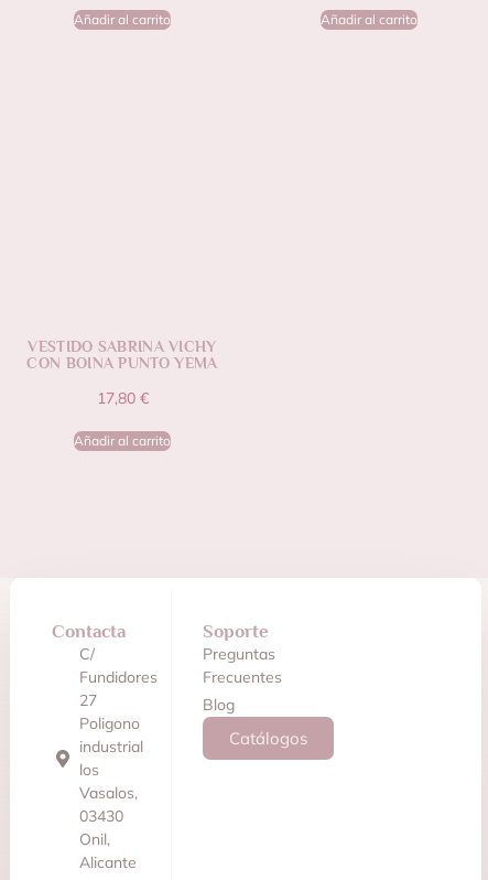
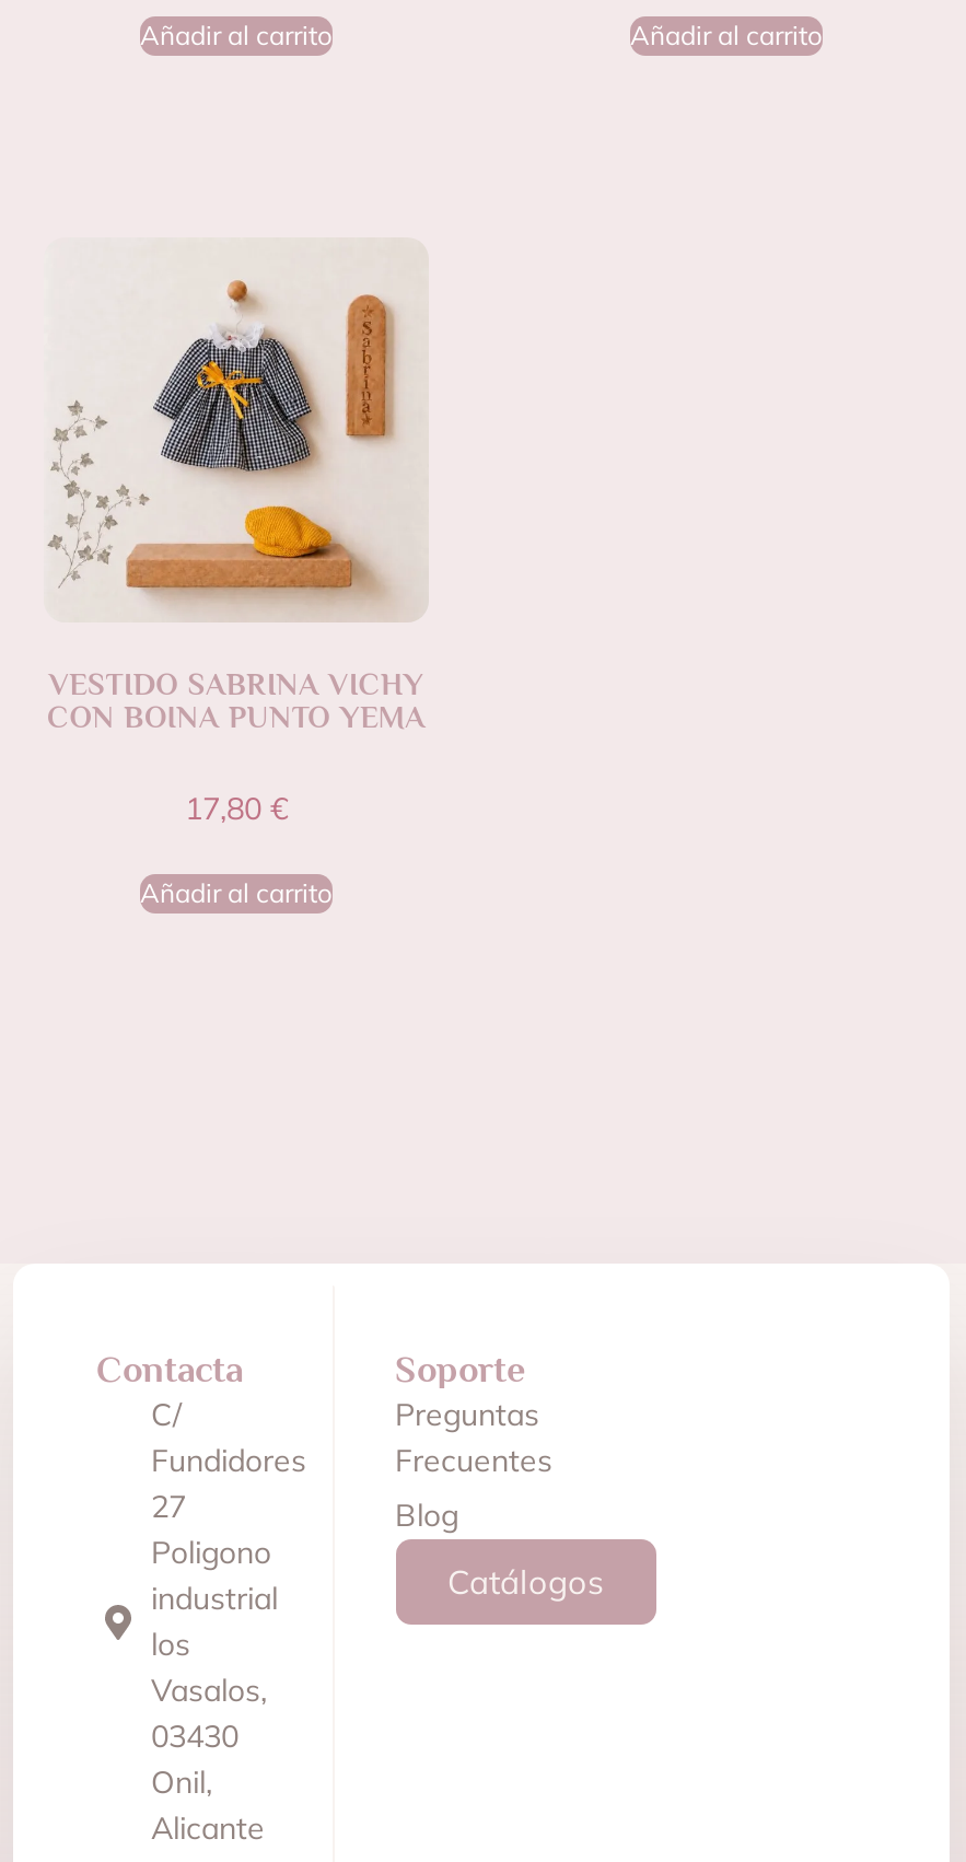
+ [image]
